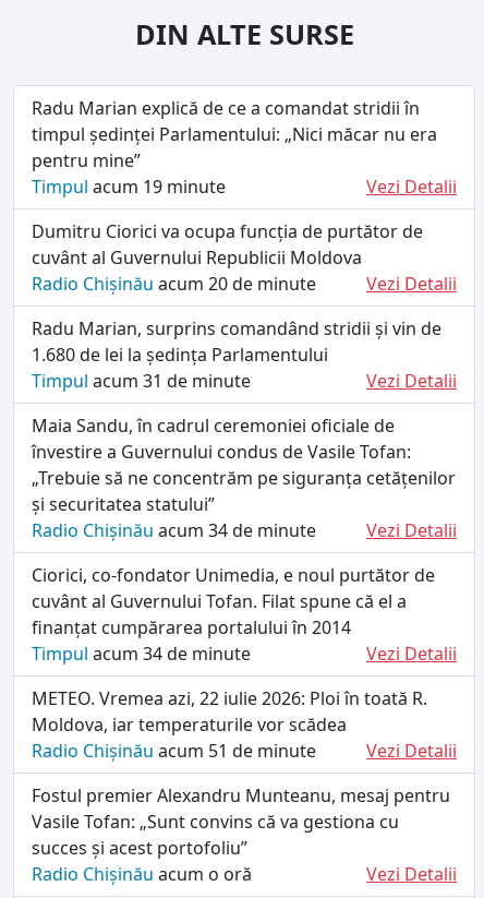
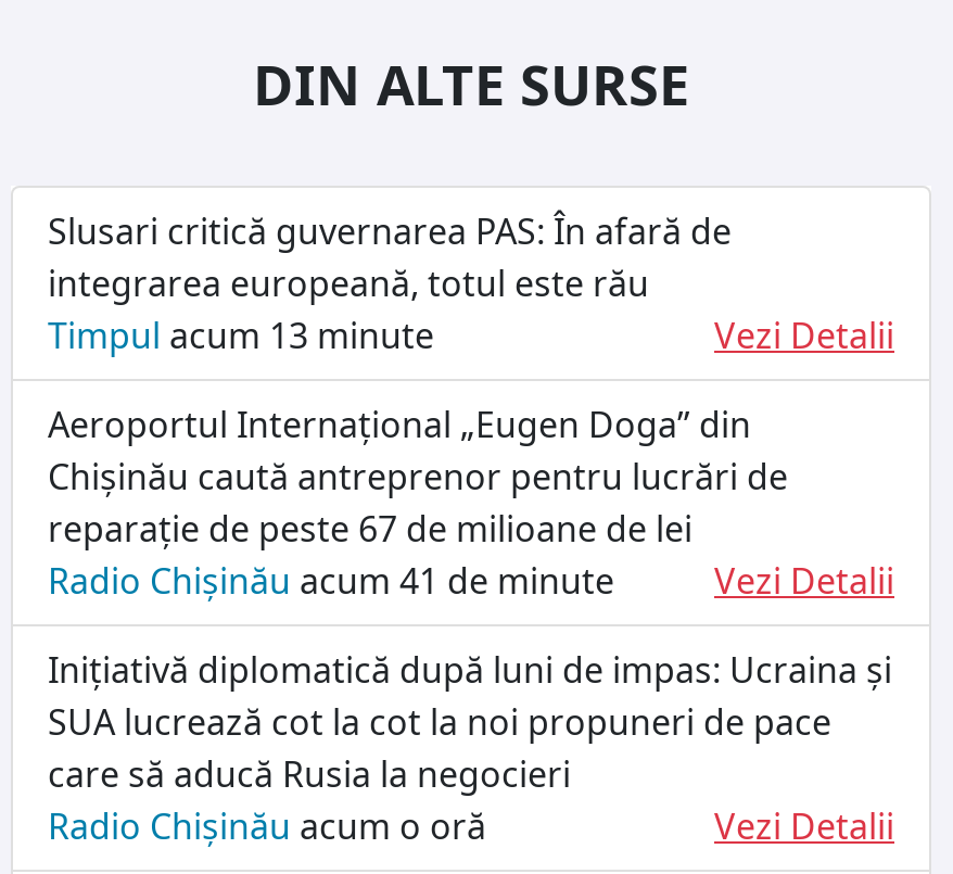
- Radu Marian explică de ce a comandat stridii în
- timpul ședinței Parlamentului: „Nici măcar nu era
- pentru mine”
- Timpul acum 19 minute
+ Slusari critică guvernarea PAS: În afară de
+ integrarea europeană, totul este rău
+ Timpul acum 13 minute

- Dumitru Ciorici va ocupa funcția de purtător de
- cuvânt al Guvernului Republicii Moldova
- Radio Chișinău acum 20 de minute
+ Aeroportul Internațional „Eugen Doga” din
+ Chișinău caută antreprenor pentru lucrări de
+ reparație de peste 67 de milioane de lei
+ Radio Chișinău acum 41 de minute

- Radu Marian, surprins comandând stridii și vin de
- 1.680 de lei la ședința Parlamentului
- Timpul acum 31 de minute
- Vezi Detalii
- Maia Sandu, în cadrul ceremoniei oficiale de
- învestire a Guvernului condus de Vasile Tofan:
- „Trebuie să ne concentrăm pe siguranța cetățenilor
- și securitatea statului”
- Radio Chișinău acum 34 de minute
- Vezi Detalii
- Ciorici, co-fondator Unimedia, e noul purtător de
- cuvânt al Guvernului Tofan. Filat spune că el a
- finanțat cumpărarea portalului în 2014
- Timpul acum 34 de minute
- Vezi Detalii
- METEO. Vremea azi, 22 iulie 2026: Ploi în toată R.
- Moldova, iar temperaturile vor scădea
- Radio Chișinău acum 51 de minute
- Vezi Detalii
- Fostul premier Alexandru Munteanu, mesaj pentru
- Vasile Tofan: „Sunt convins că va gestiona cu
- succes și acest portofoliu”
+ Inițiativă diplomatică după luni de impas: Ucraina și
+ SUA lucrează cot la cot la noi propuneri de pace
+ care să aducă Rusia la negocieri
